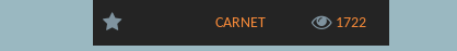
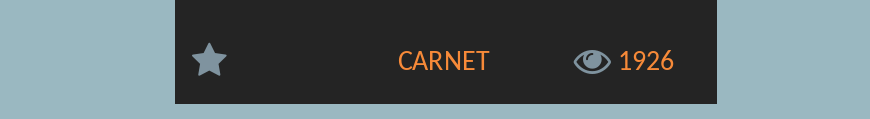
- 1722
+ 1926
